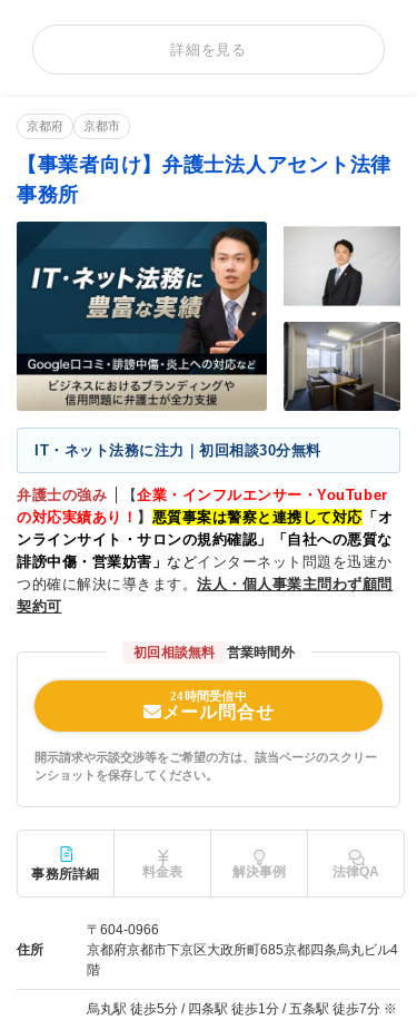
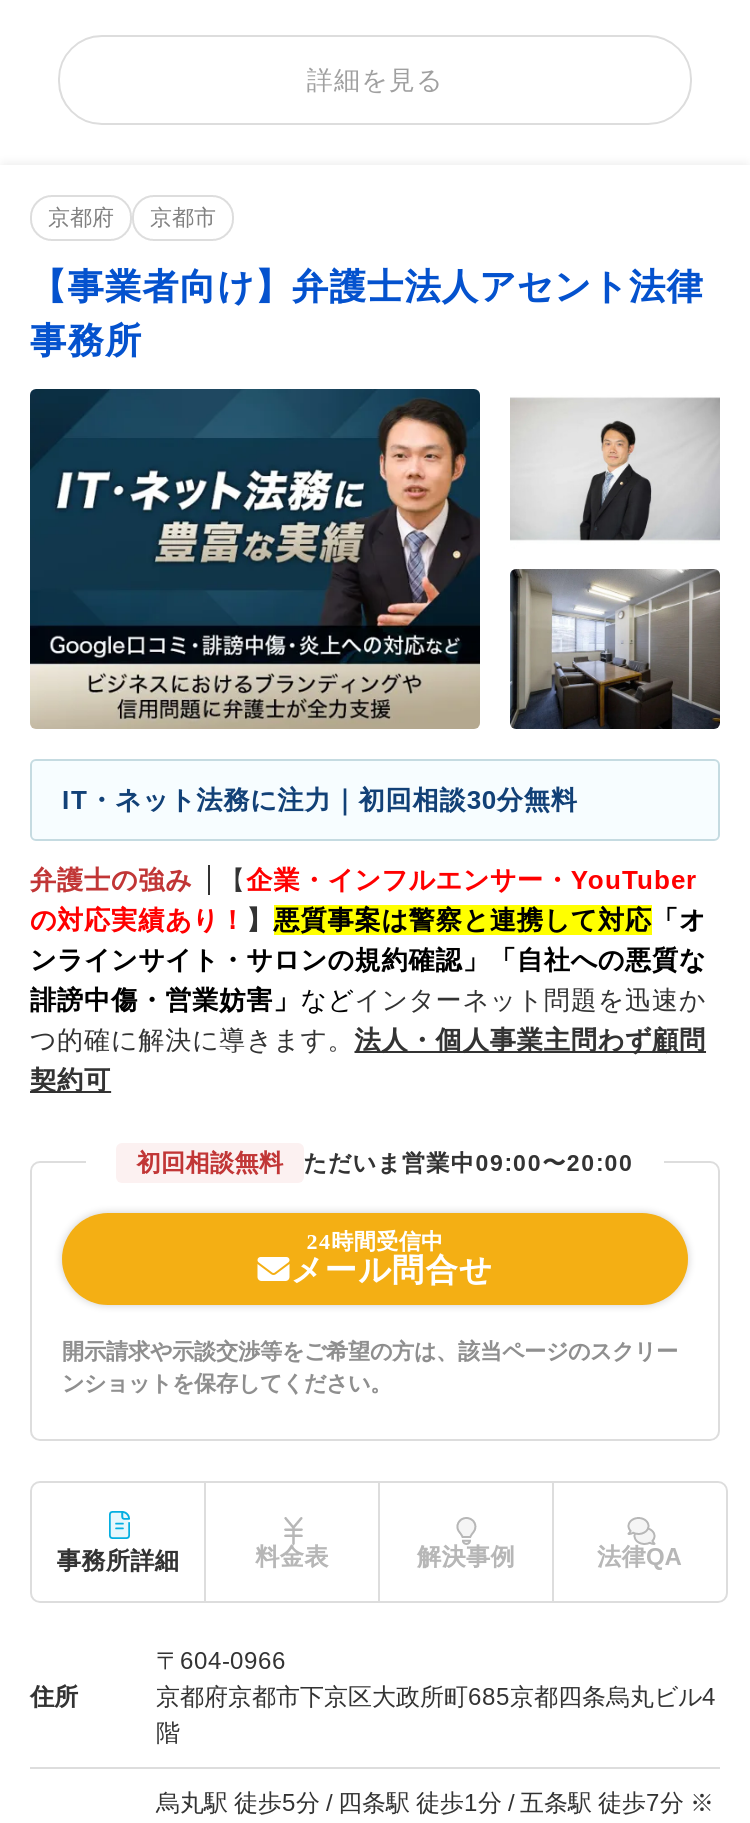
- 営業時間外
+ ただいま営業中09:00〜20:00
